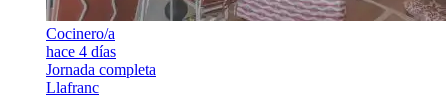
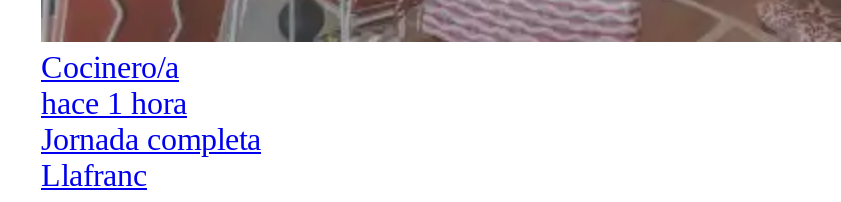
- hace 4 días
+ hace 1 hora
